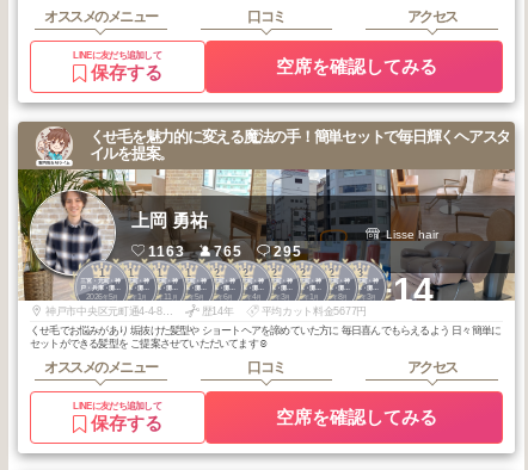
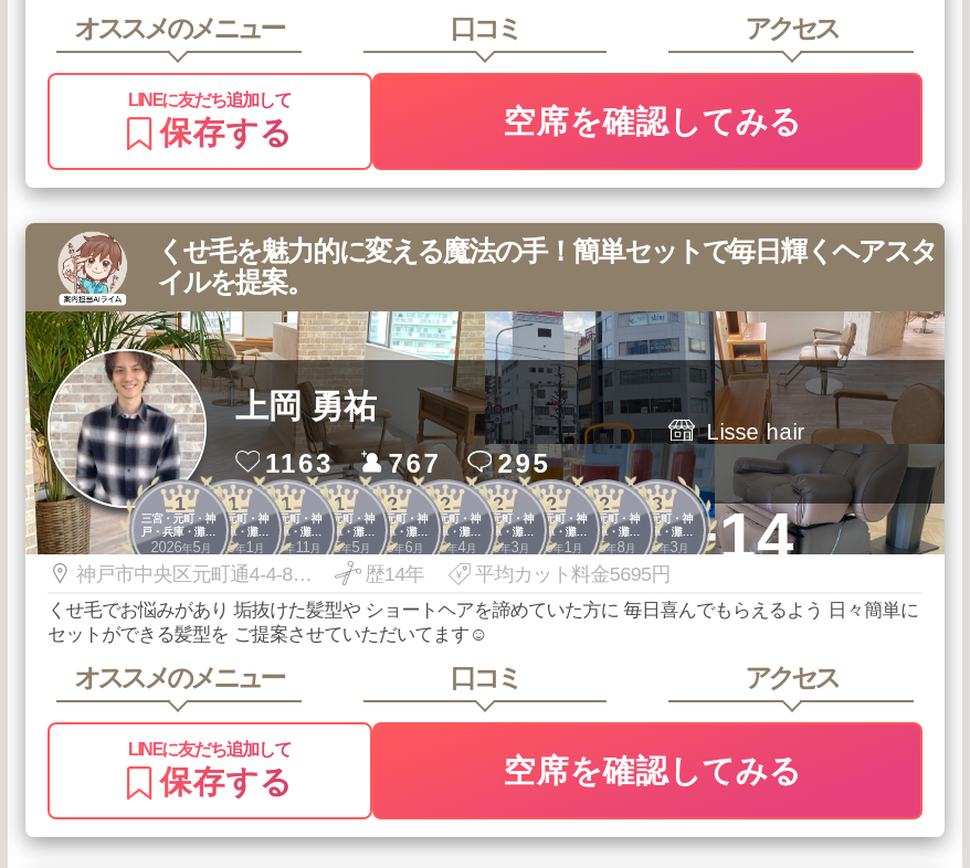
- 1163 765 295
+ 1163 767 295

- 平均カット料金5677円
+ 平均カット料金5695円
